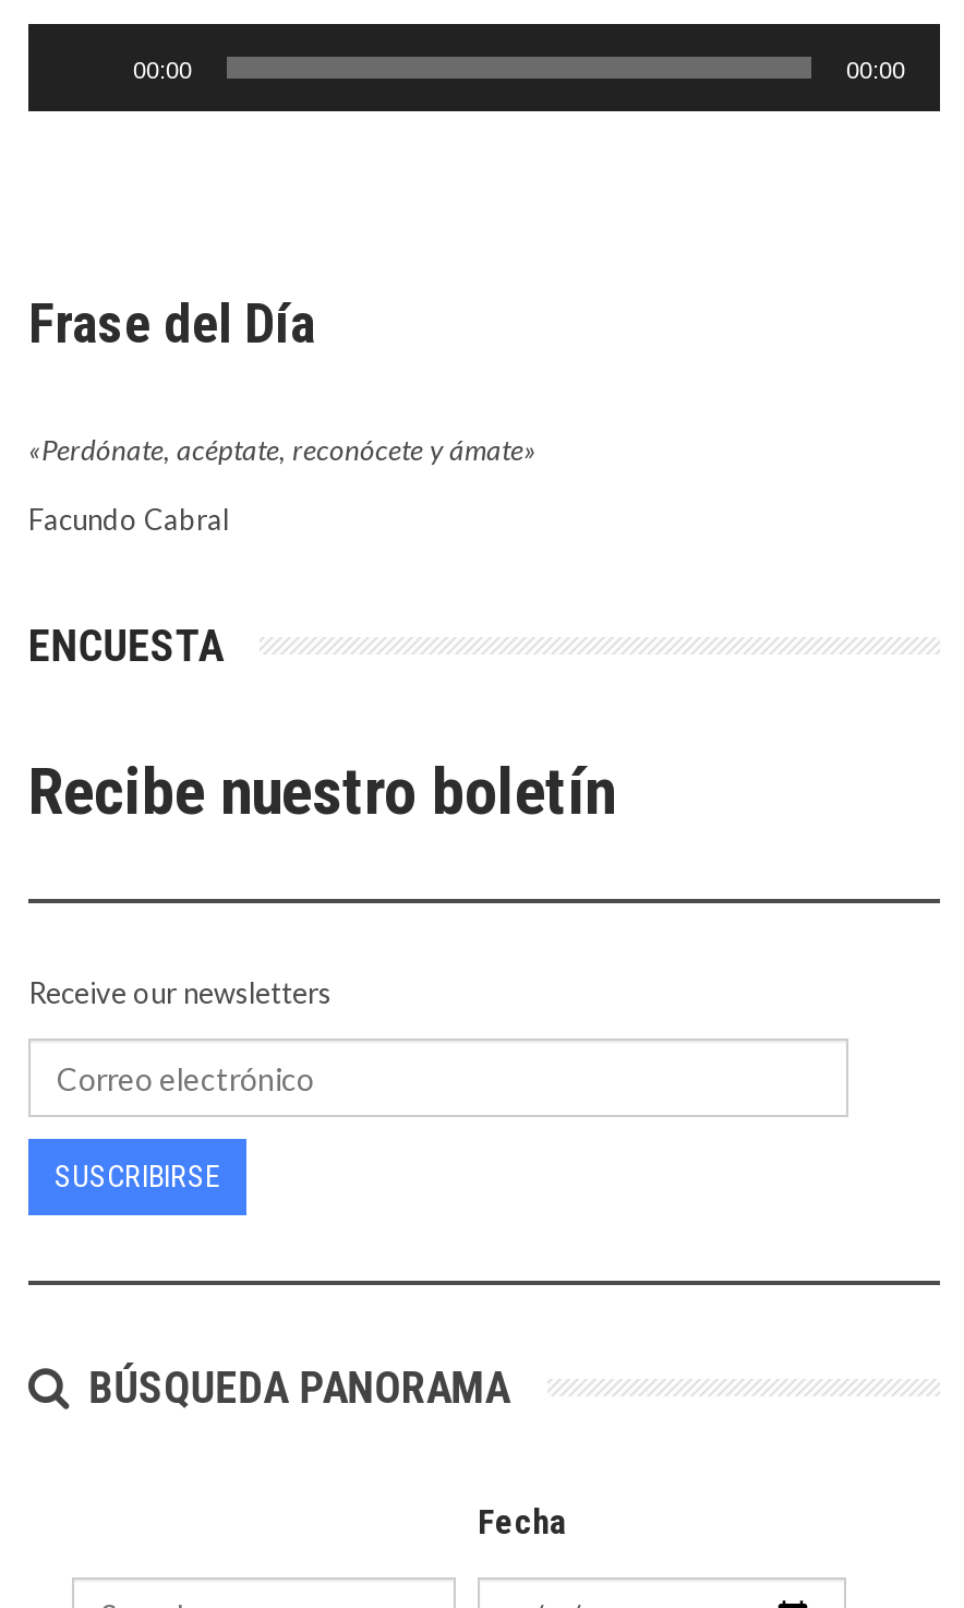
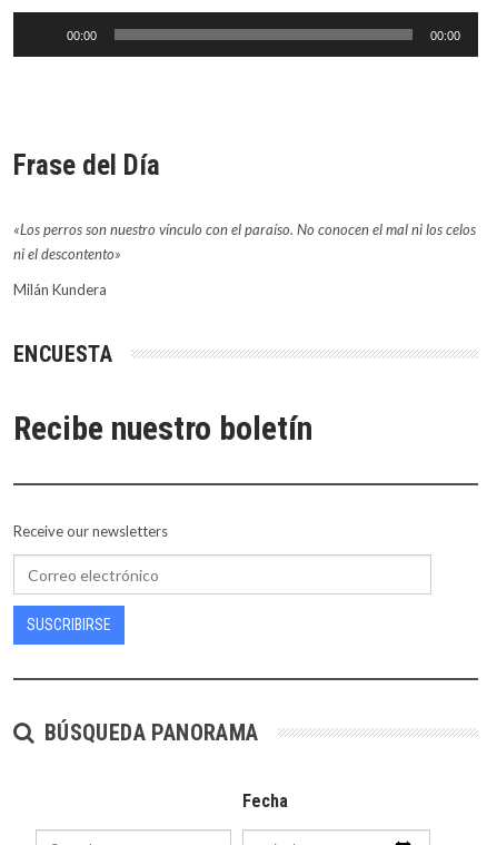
- «Perdónate, acéptate, reconócete y ámate»
+ «Los perros son nuestro vínculo con el paraíso. No conocen el mal ni los celos
+ ni el descontento»

- Facundo Cabral
+ Milán Kundera
